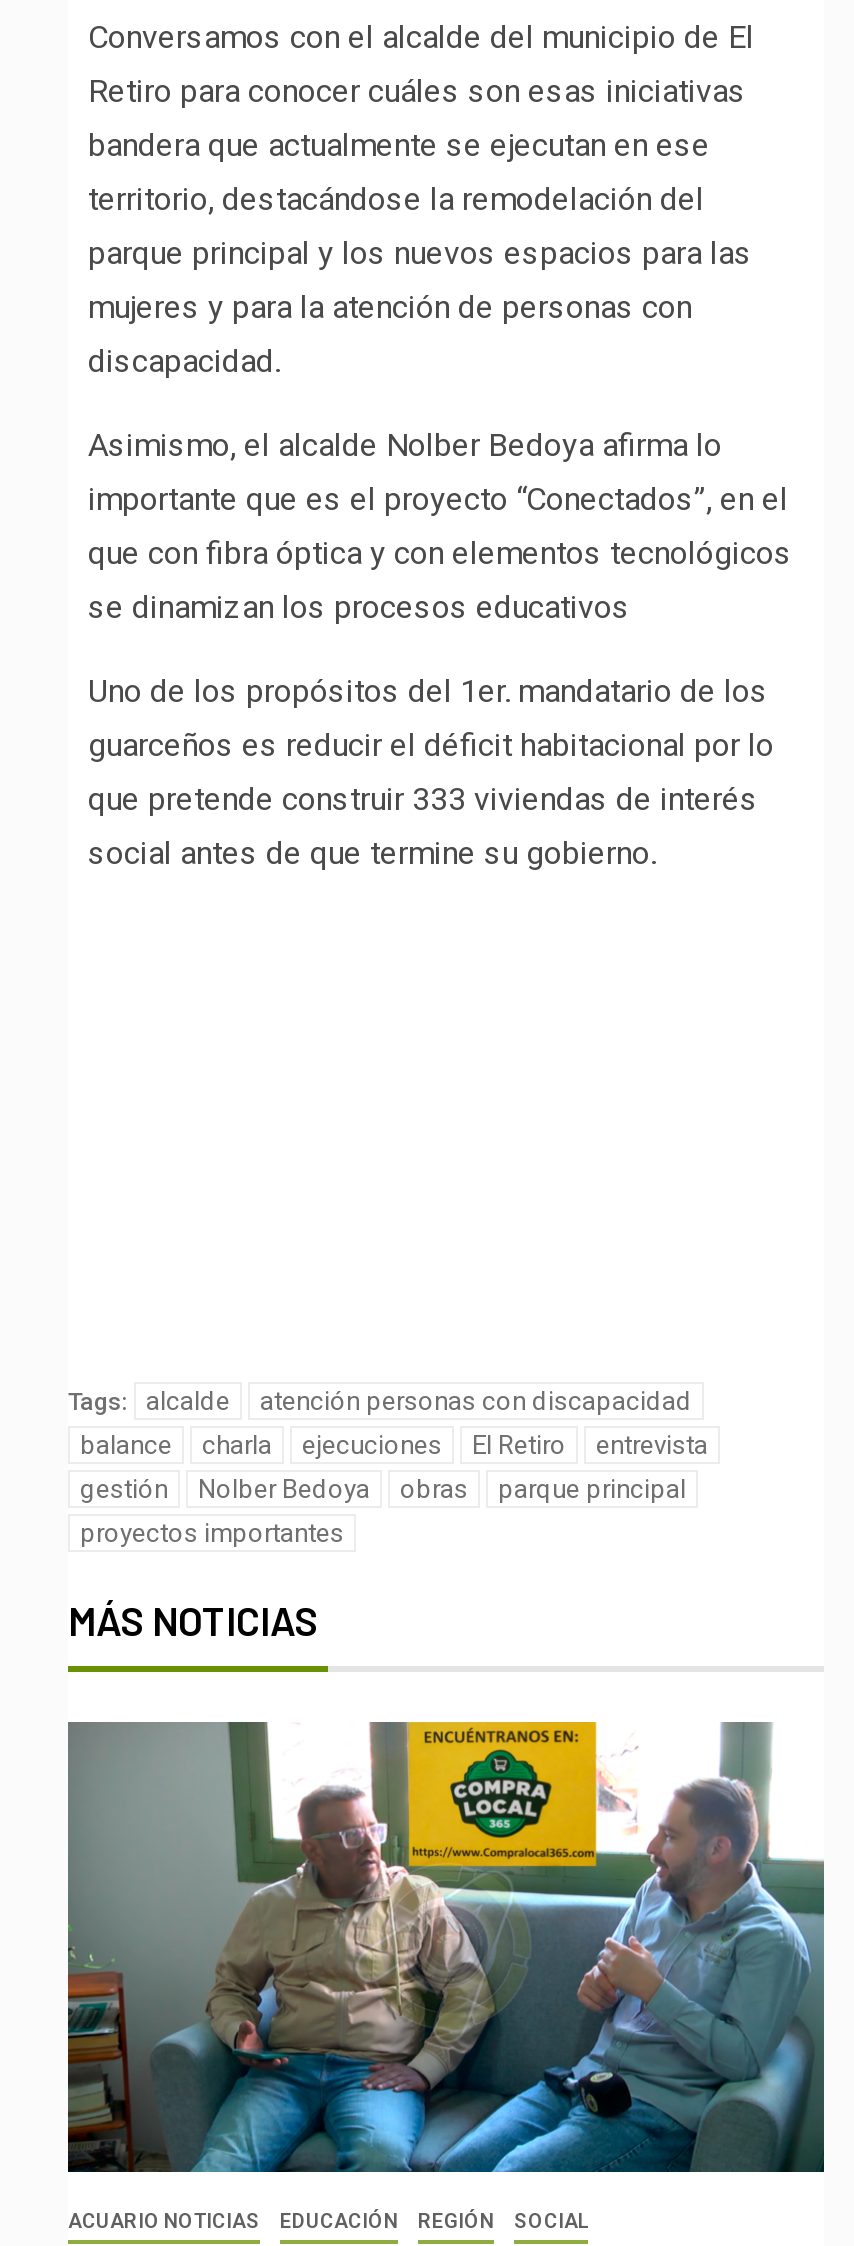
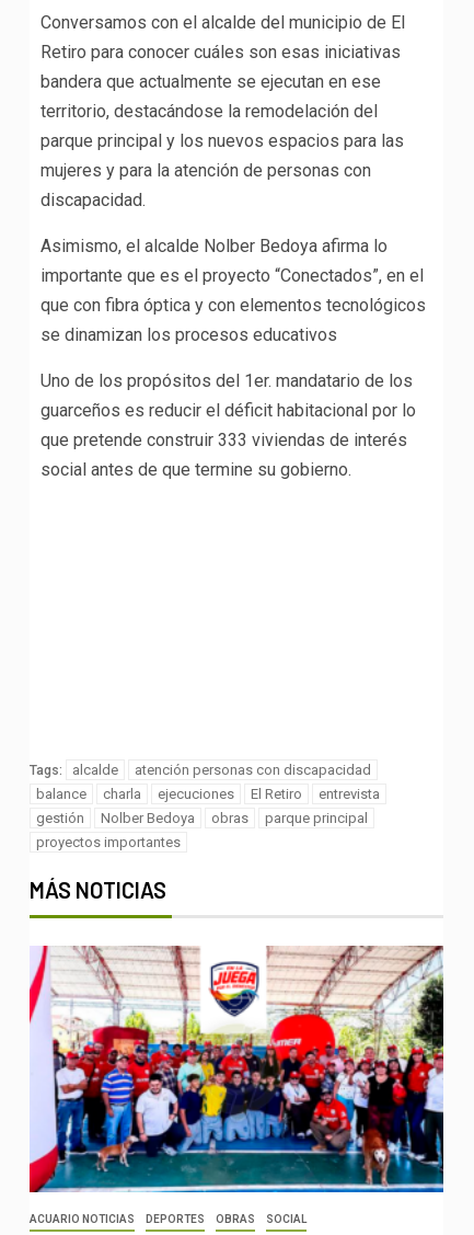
- [image]
- EDUCACIÓN
- REGIÓN
+ [image]
+ DEPORTES
+ OBRAS
